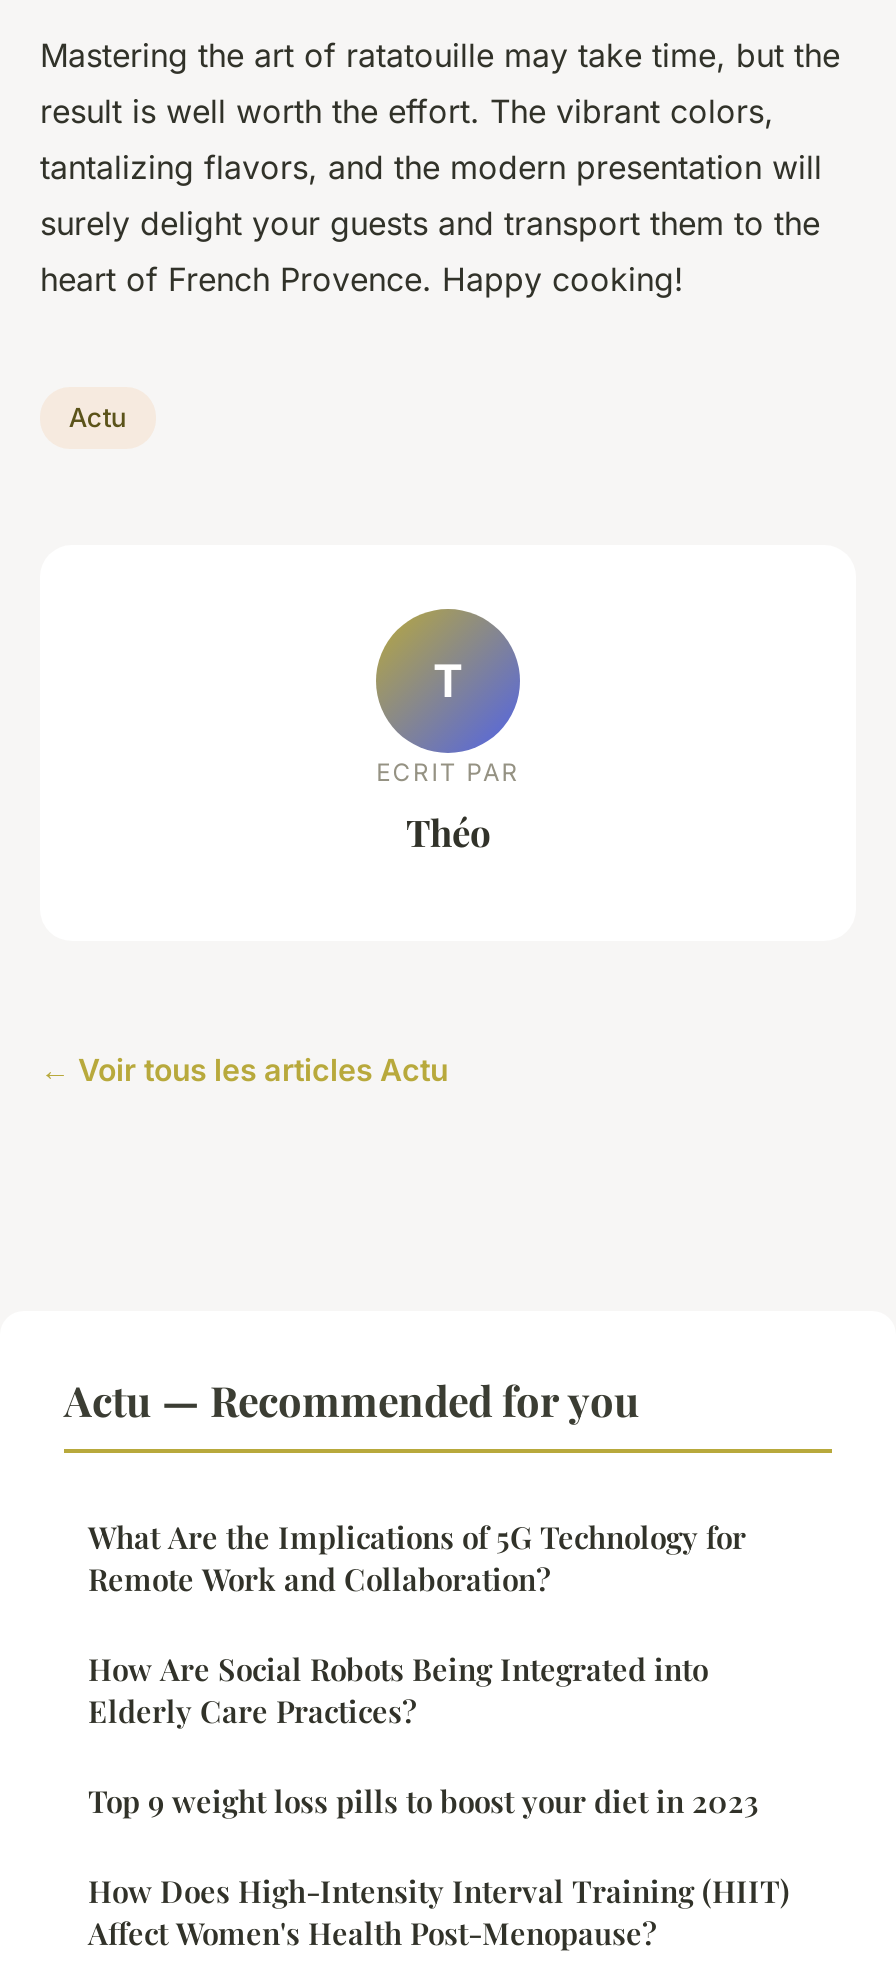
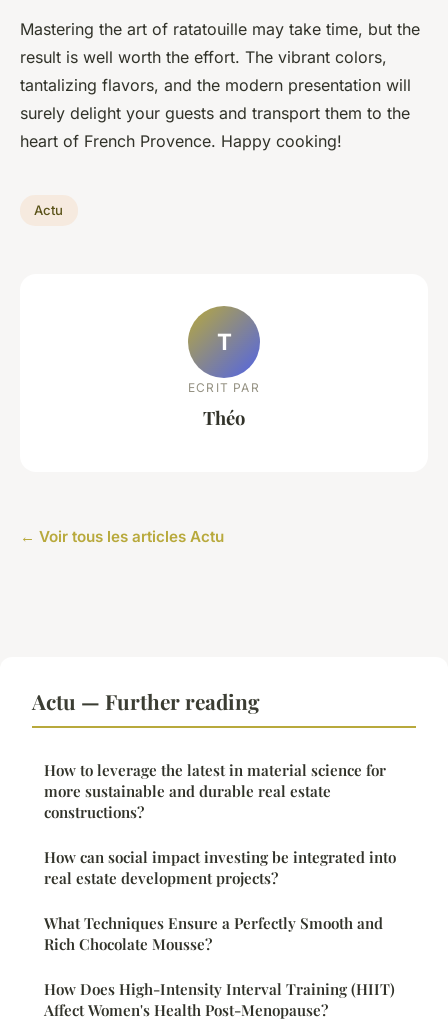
- Actu — Recommended for you
+ Actu — Further reading

- What Are the Implications of 5G Technology for
- Remote Work and Collaboration?
+ How to leverage the latest in material science for
+ more sustainable and durable real estate
+ constructions?

- How Are Social Robots Being Integrated into
- Elderly Care Practices?
+ How can social impact investing be integrated into
+ real estate development projects?

- Top 9 weight loss pills to boost your diet in 2023
+ What Techniques Ensure a Perfectly Smooth and
+ Rich Chocolate Mousse?
